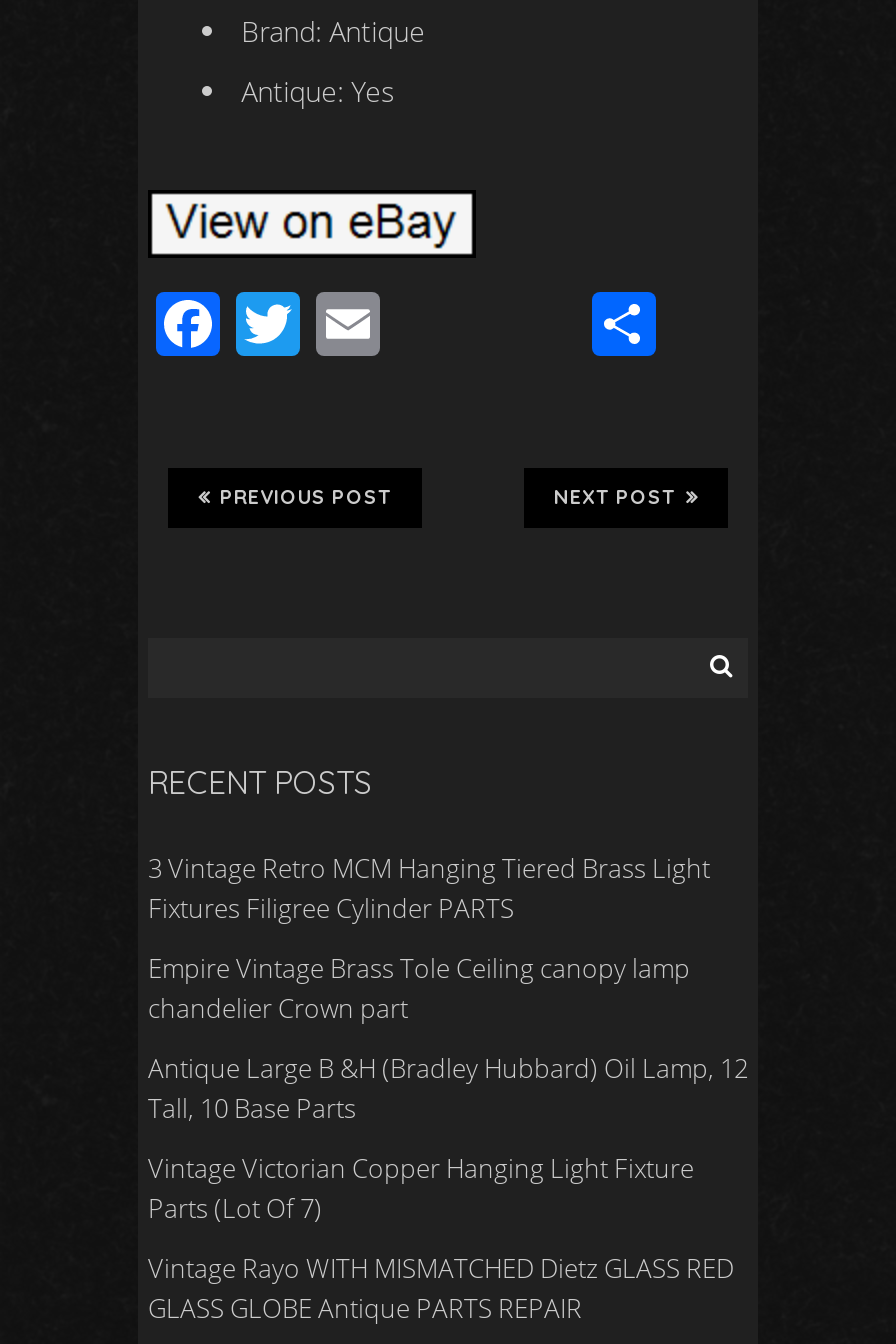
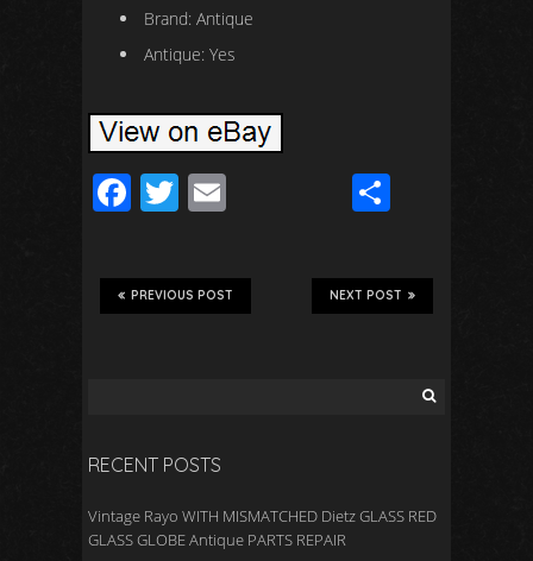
- 3 Vintage Retro MCM Hanging Tiered Brass Light
- Fixtures Filigree Cylinder PARTS
- Empire Vintage Brass Tole Ceiling canopy lamp
- chandelier Crown part
- Antique Large B &H (Bradley Hubbard) Oil Lamp, 12
- Tall, 10 Base Parts
- Vintage Victorian Copper Hanging Light Fixture
- Parts (Lot Of 7)
